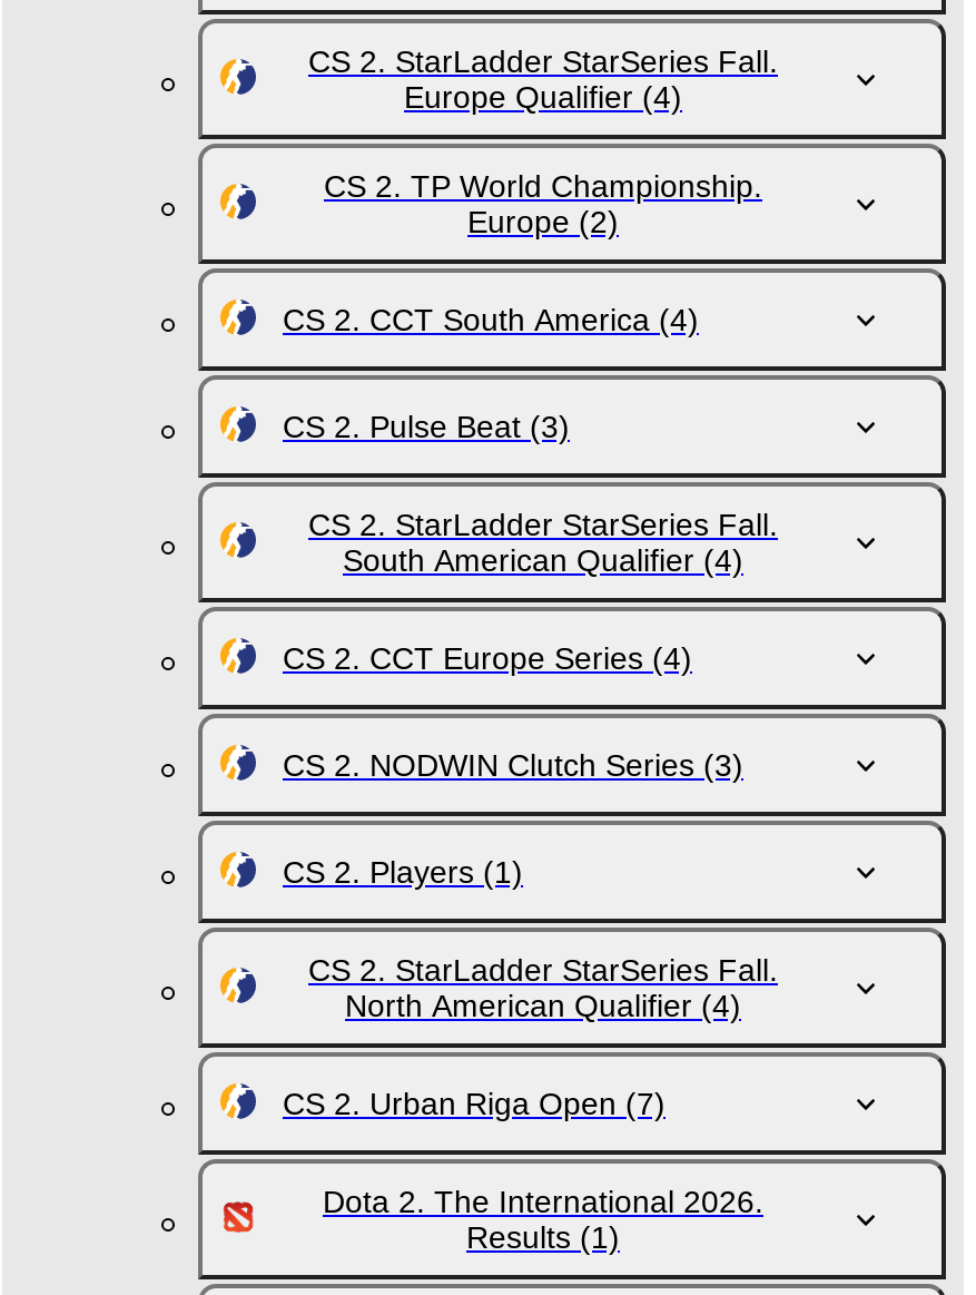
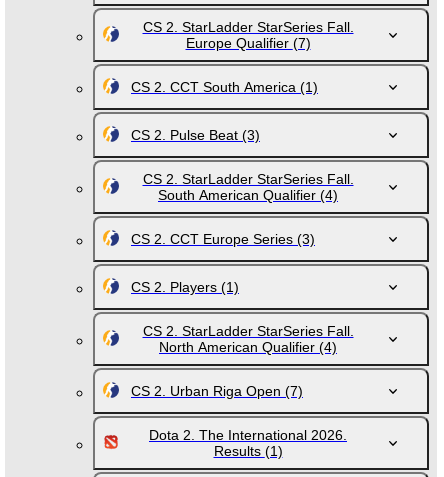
- Europe Qualifier (4)
- CS 2. TP World Championship.
- Europe (2)
- CS 2. CCT South America (4)
+ Europe Qualifier (7)
+ CS 2. CCT South America (1)

- CS 2. CCT Europe Series (4)
- CS 2. NODWIN Clutch Series (3)
+ CS 2. CCT Europe Series (3)
